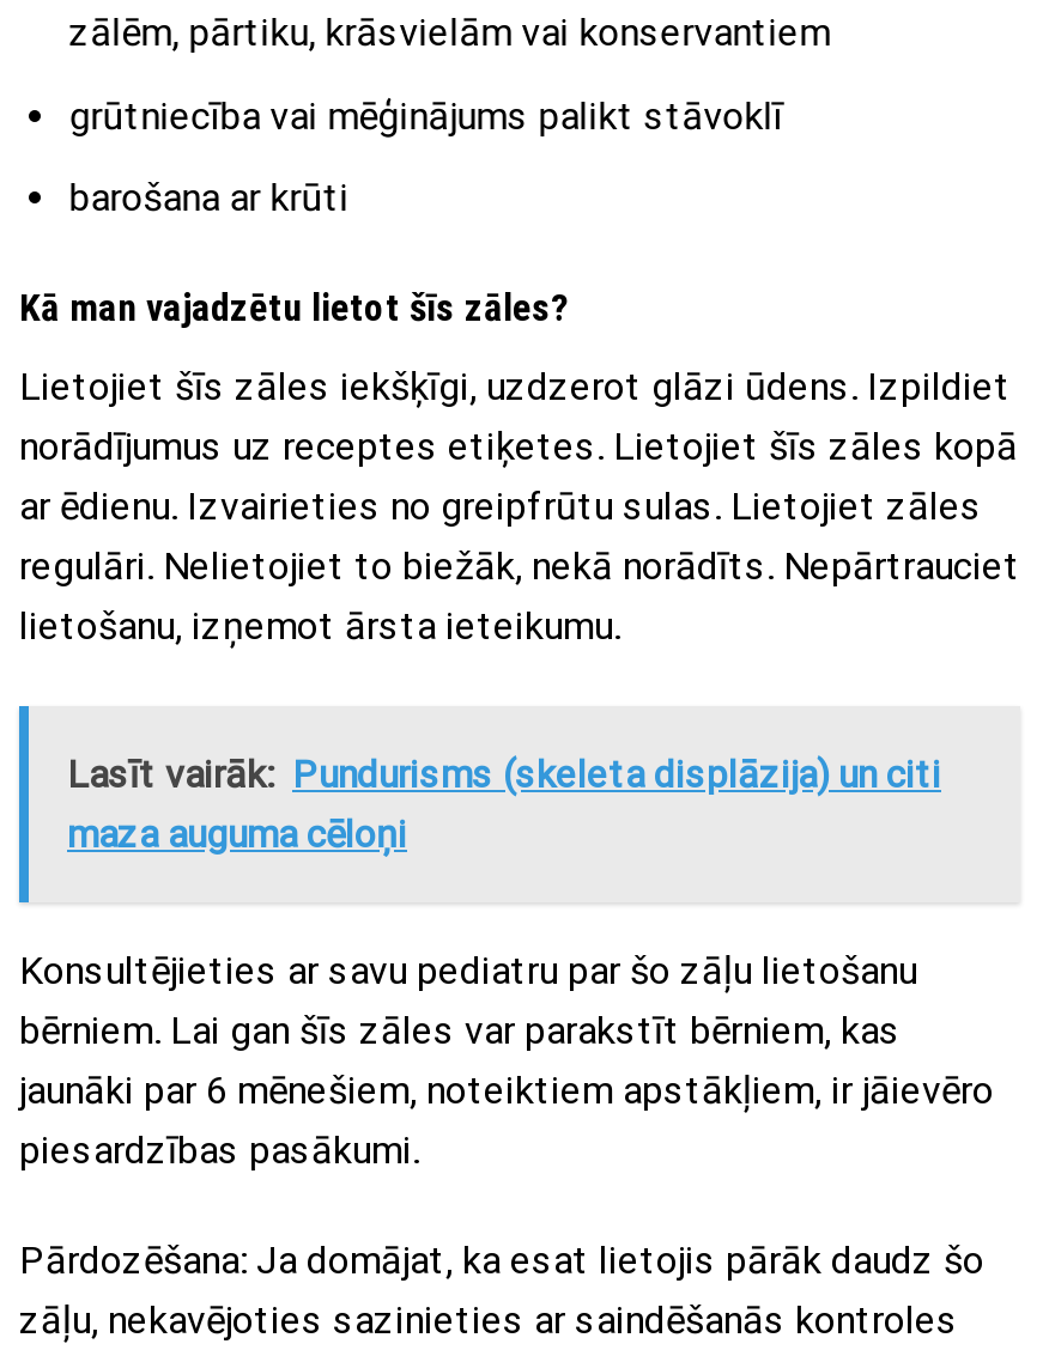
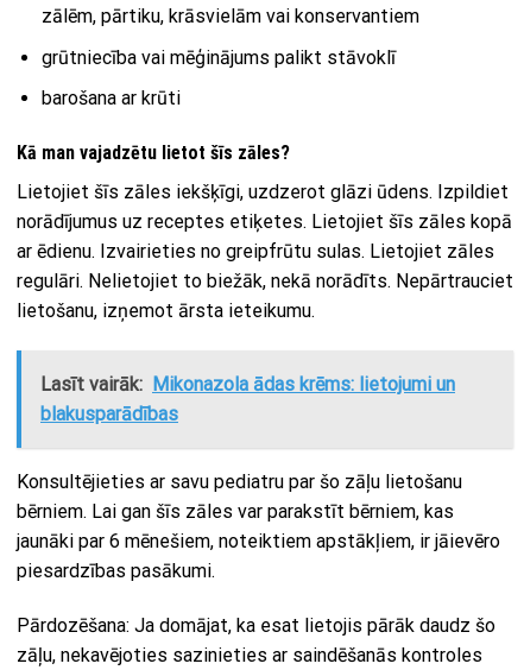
- Lasīt vairāk: Pundurisms (skeleta displāzija) un citi
- maza auguma cēloņi
+ Lasīt vairāk: Mikonazola ādas krēms: lietojumi un
+ blakusparādības
